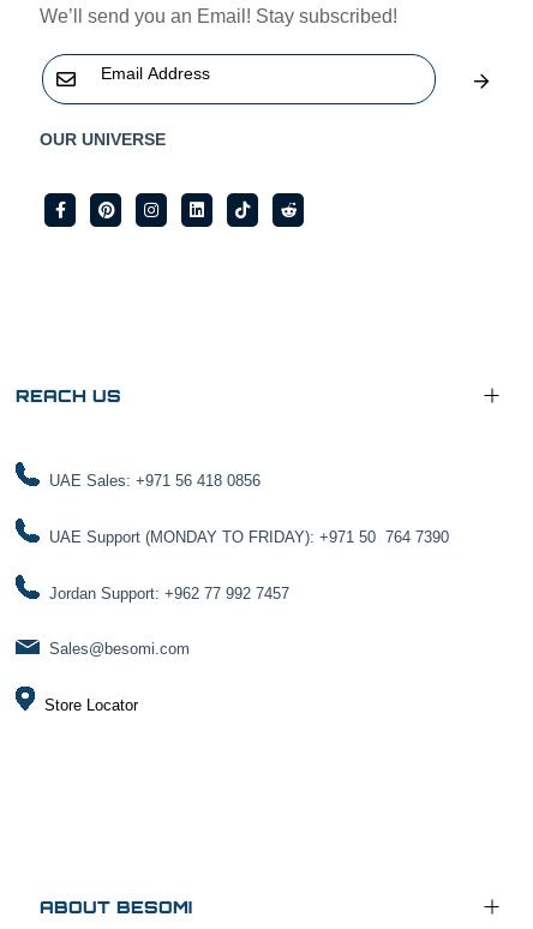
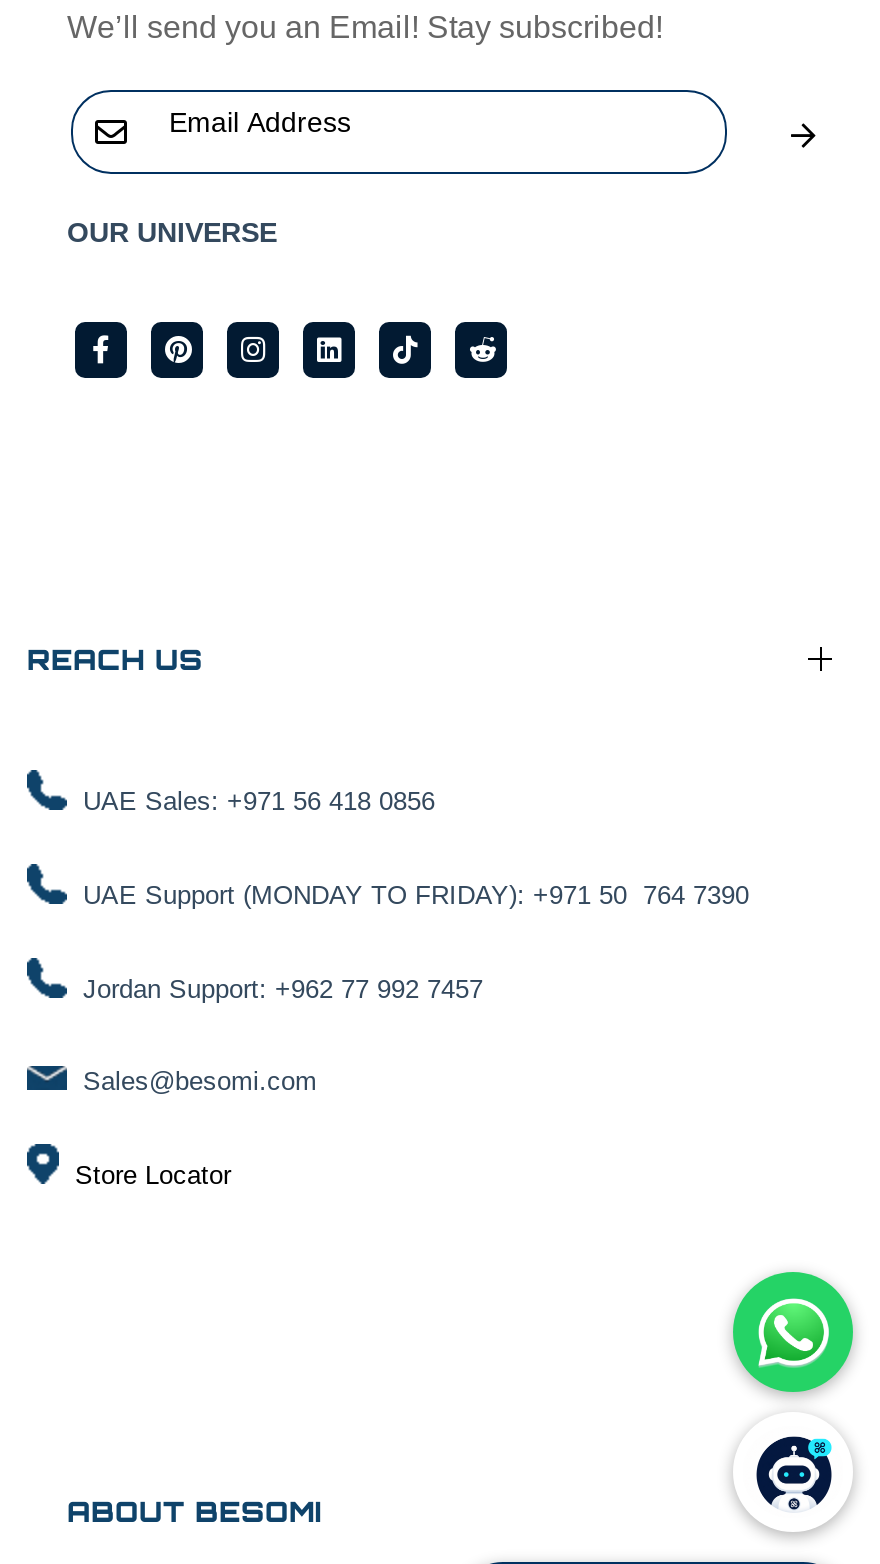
+ [image]

+ [image]
